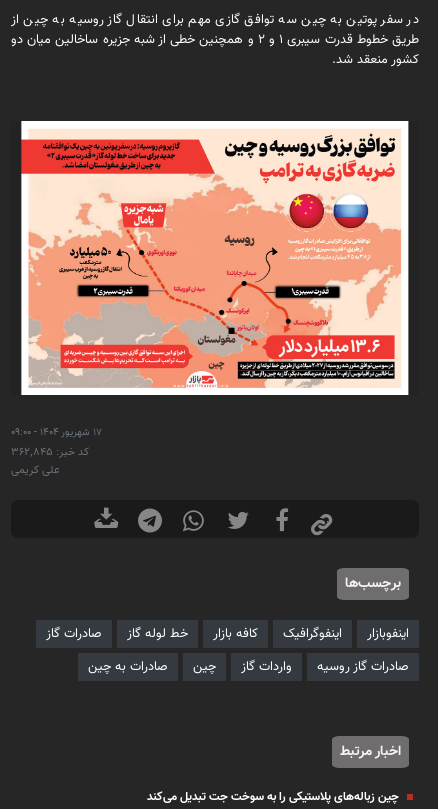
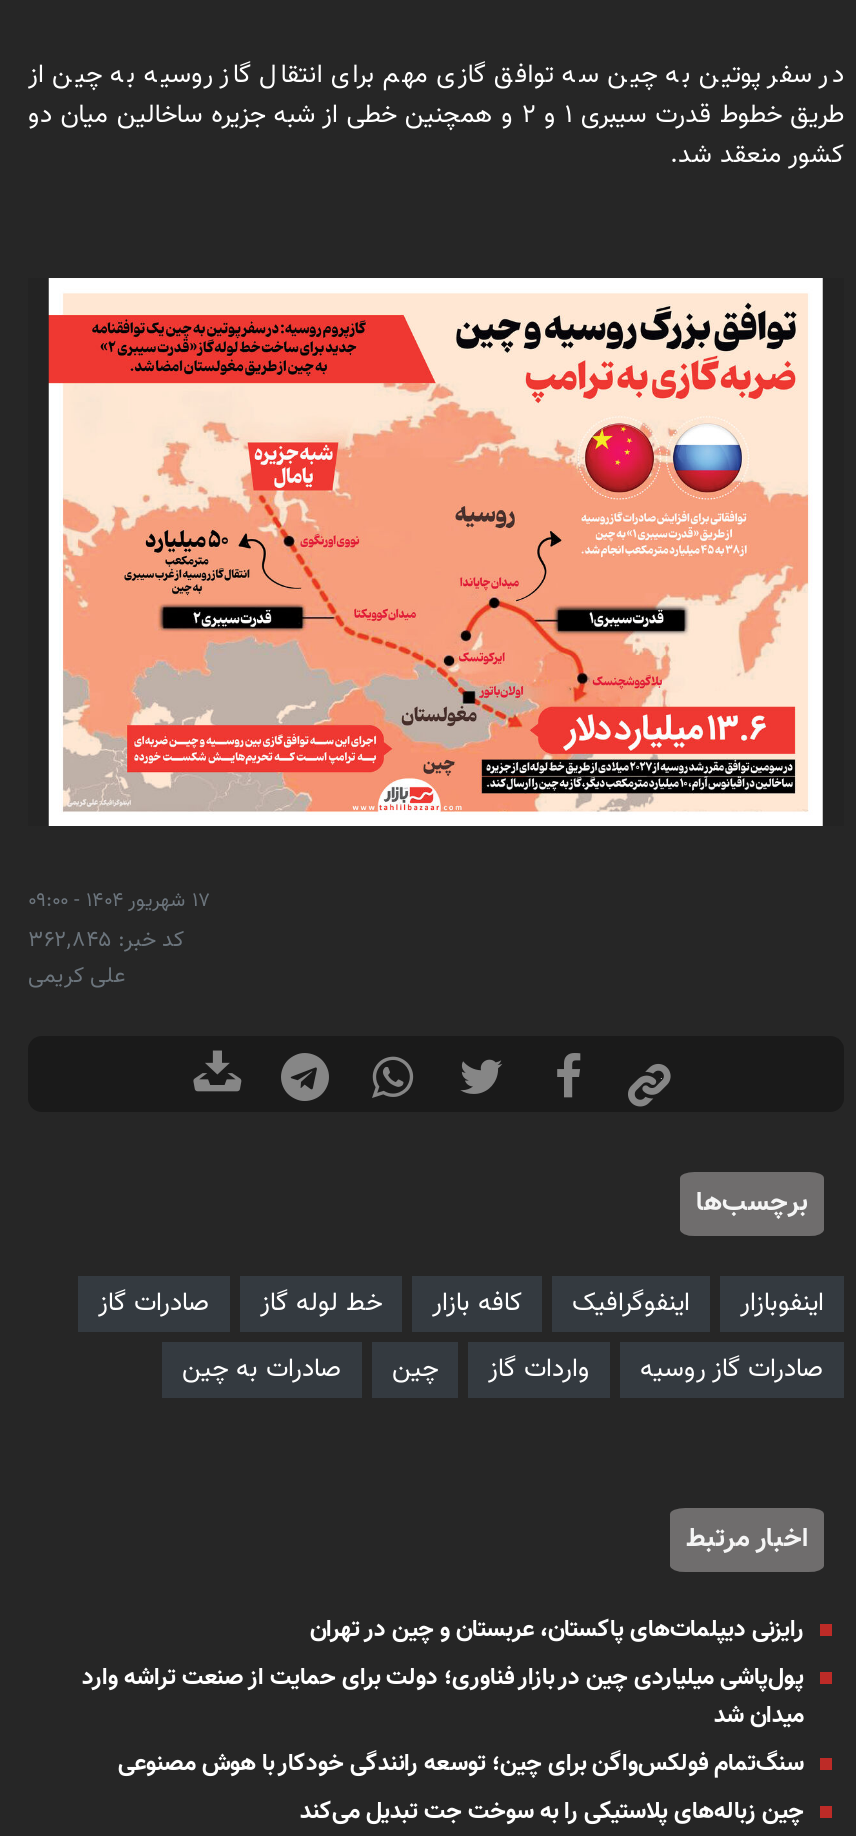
+ رایزنی دیپلمات‌های پاکستان، عربستان و چین در تهران
+ پول‌پاشی میلیاردی چین در بازار فناوری؛ دولت برای حمایت از صنعت تراشه وارد
+ میدان شد
+ سنگ‌تمام فولکس‌واگن برای چین؛ توسعه رانندگی خودکار با هوش مصنوعی
